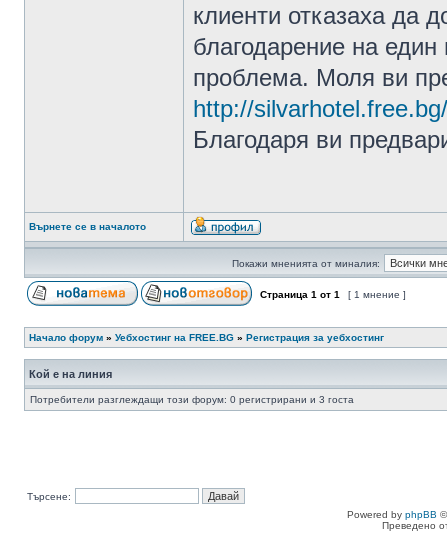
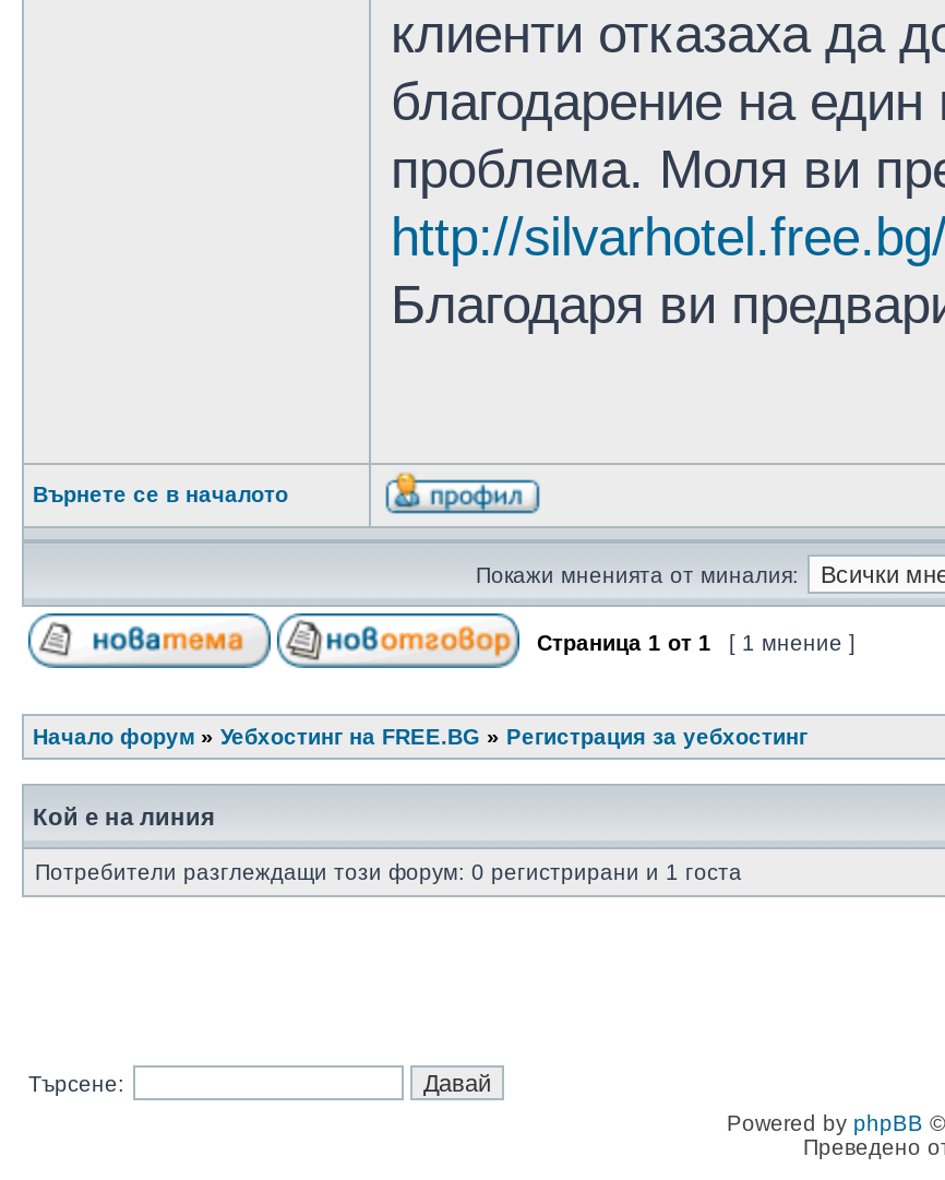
- Потребители разглеждащи този форум: 0 регистрирани и 3 госта
+ Потребители разглеждащи този форум: 0 регистрирани и 1 госта
